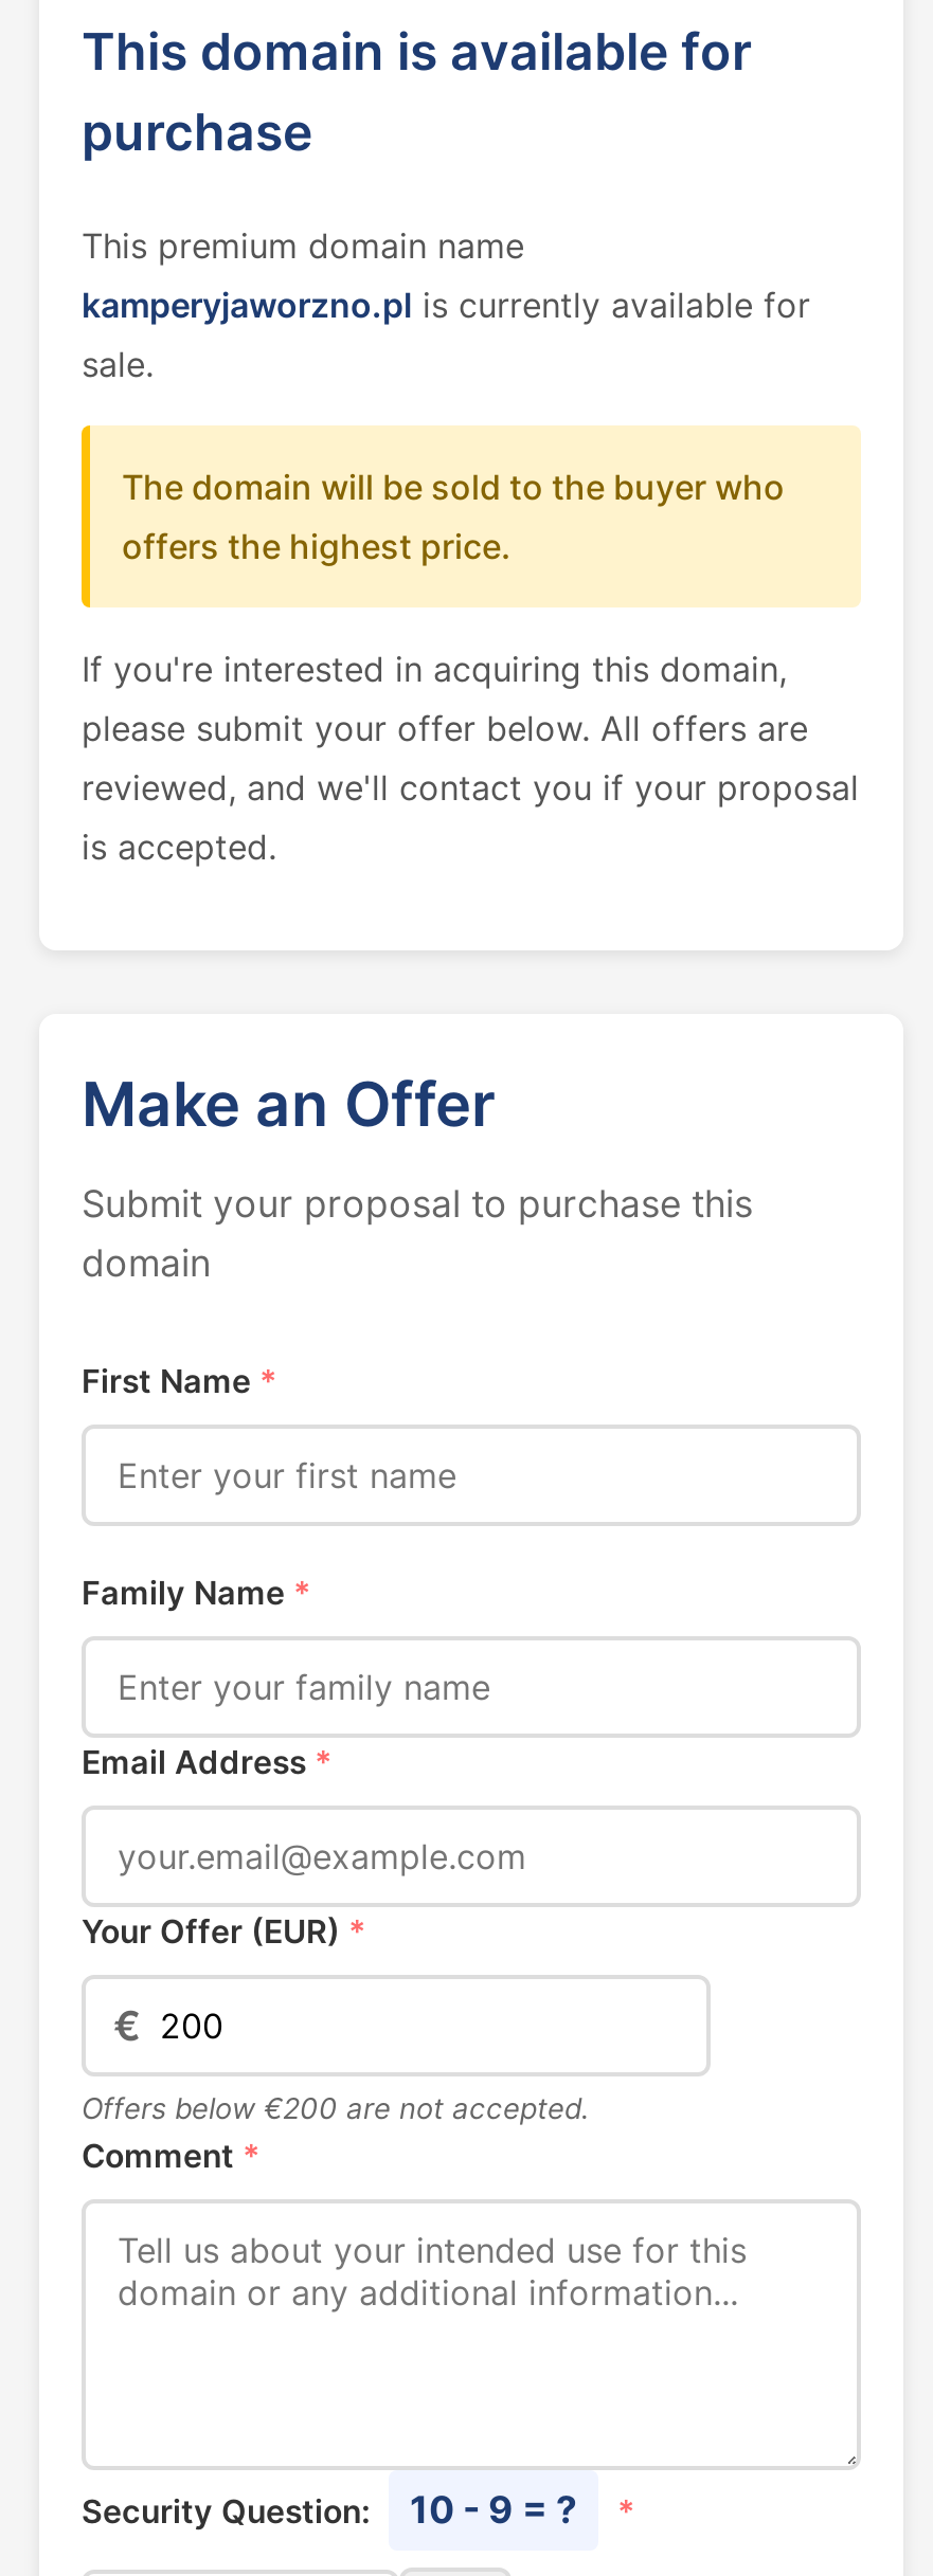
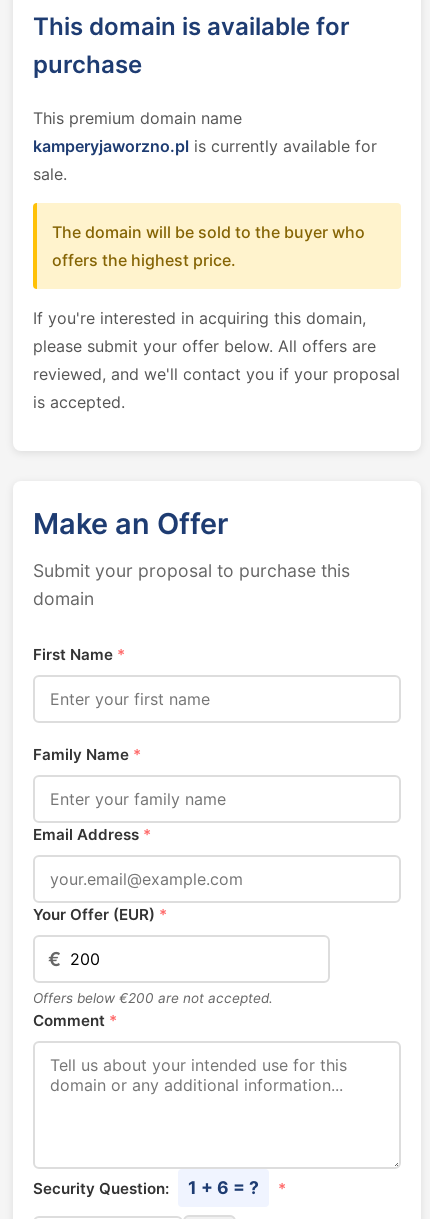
- 10 - 9 = ?
+ 1 + 6 = ?
